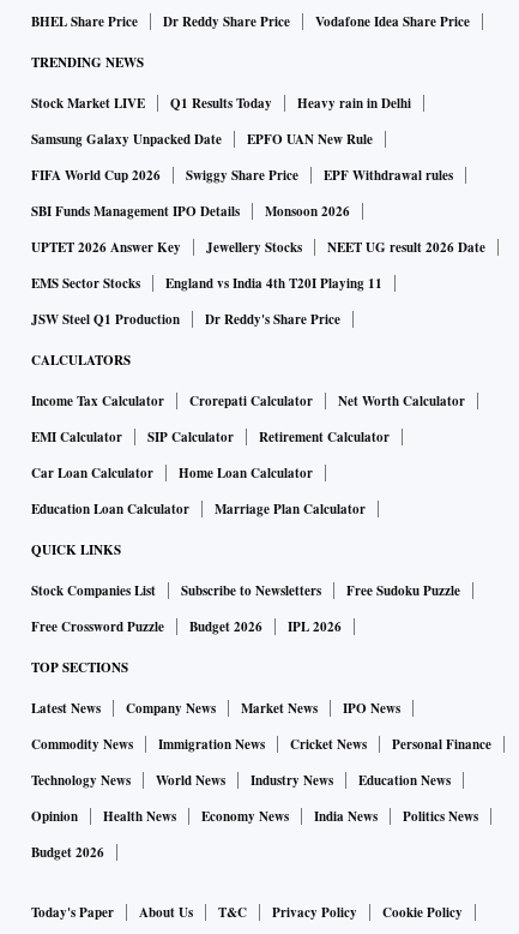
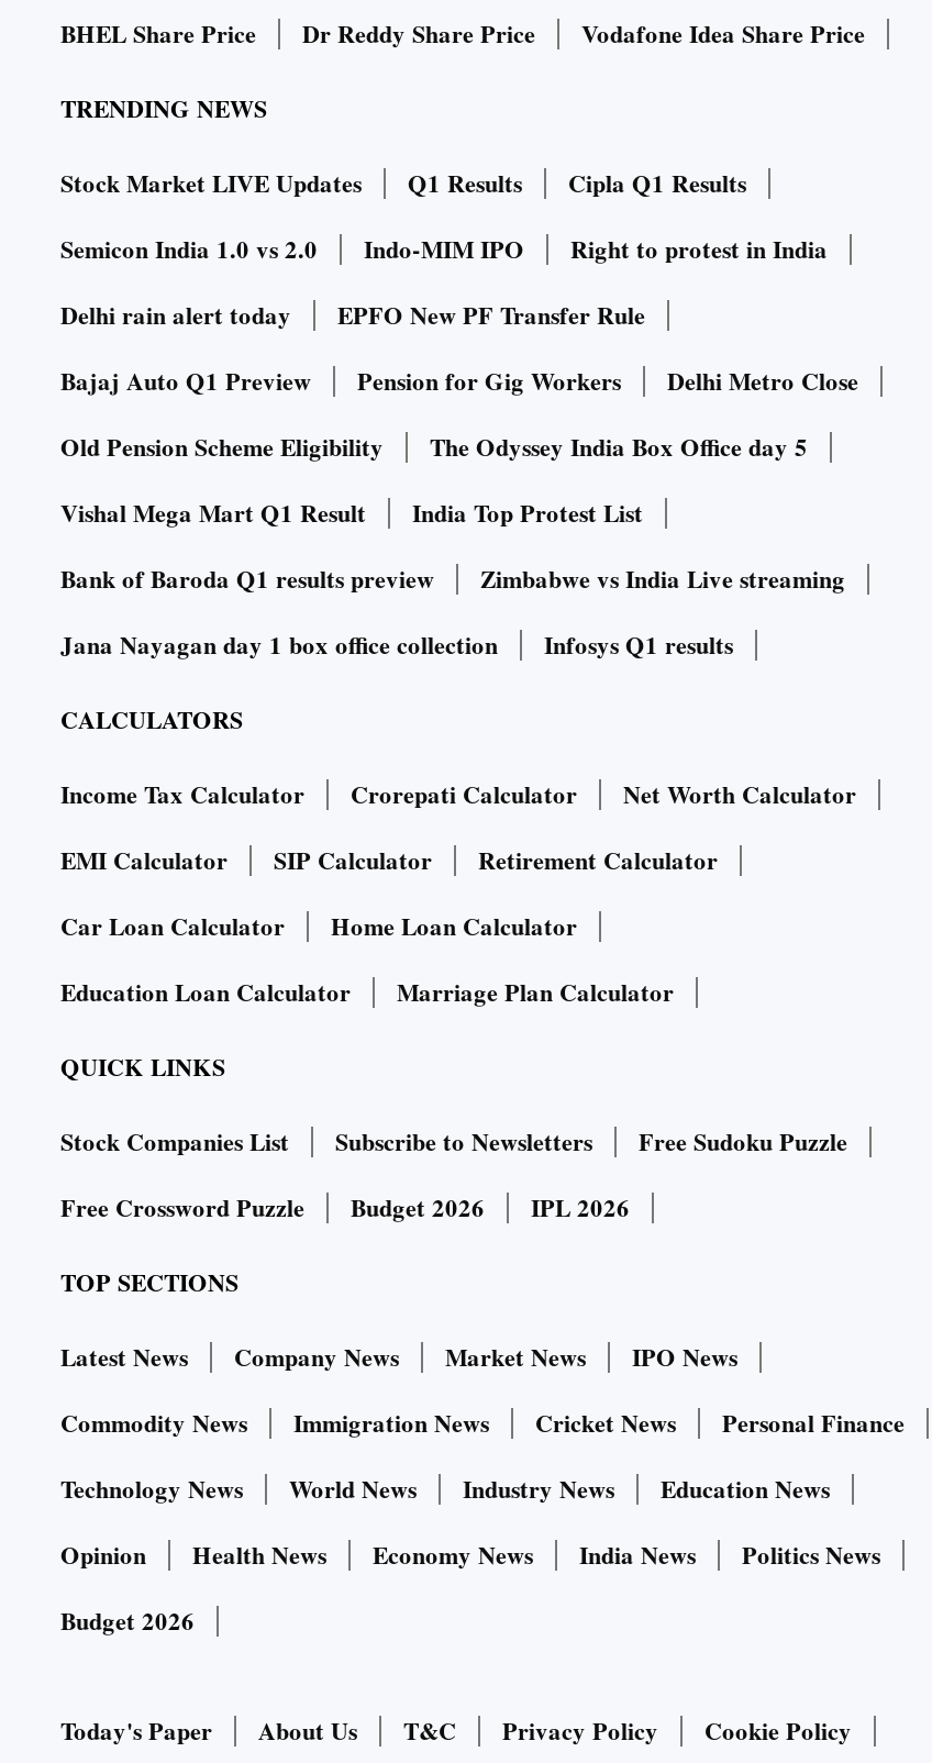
- Stock Market LIVE
- Q1 Results Today
- Heavy rain in Delhi
- Samsung Galaxy Unpacked Date
- EPFO UAN New Rule
- FIFA World Cup 2026
- Swiggy Share Price
- EPF Withdrawal rules
- SBI Funds Management IPO Details
- Monsoon 2026
- UPTET 2026 Answer Key
- Jewellery Stocks
- NEET UG result 2026 Date
- EMS Sector Stocks
- England vs India 4th T20I Playing 11
- JSW Steel Q1 Production
- Dr Reddy's Share Price
+ Stock Market LIVE Updates
+ Q1 Results
+ Cipla Q1 Results
+ Semicon India 1.0 vs 2.0
+ Indo-MIM IPO
+ Right to protest in India
+ Delhi rain alert today
+ EPFO New PF Transfer Rule
+ Bajaj Auto Q1 Preview
+ Pension for Gig Workers
+ Delhi Metro Close
+ Old Pension Scheme Eligibility
+ The Odyssey India Box Office day 5
+ Vishal Mega Mart Q1 Result
+ India Top Protest List
+ Bank of Baroda Q1 results preview
+ Zimbabwe vs India Live streaming
+ Jana Nayagan day 1 box office collection
+ Infosys Q1 results
